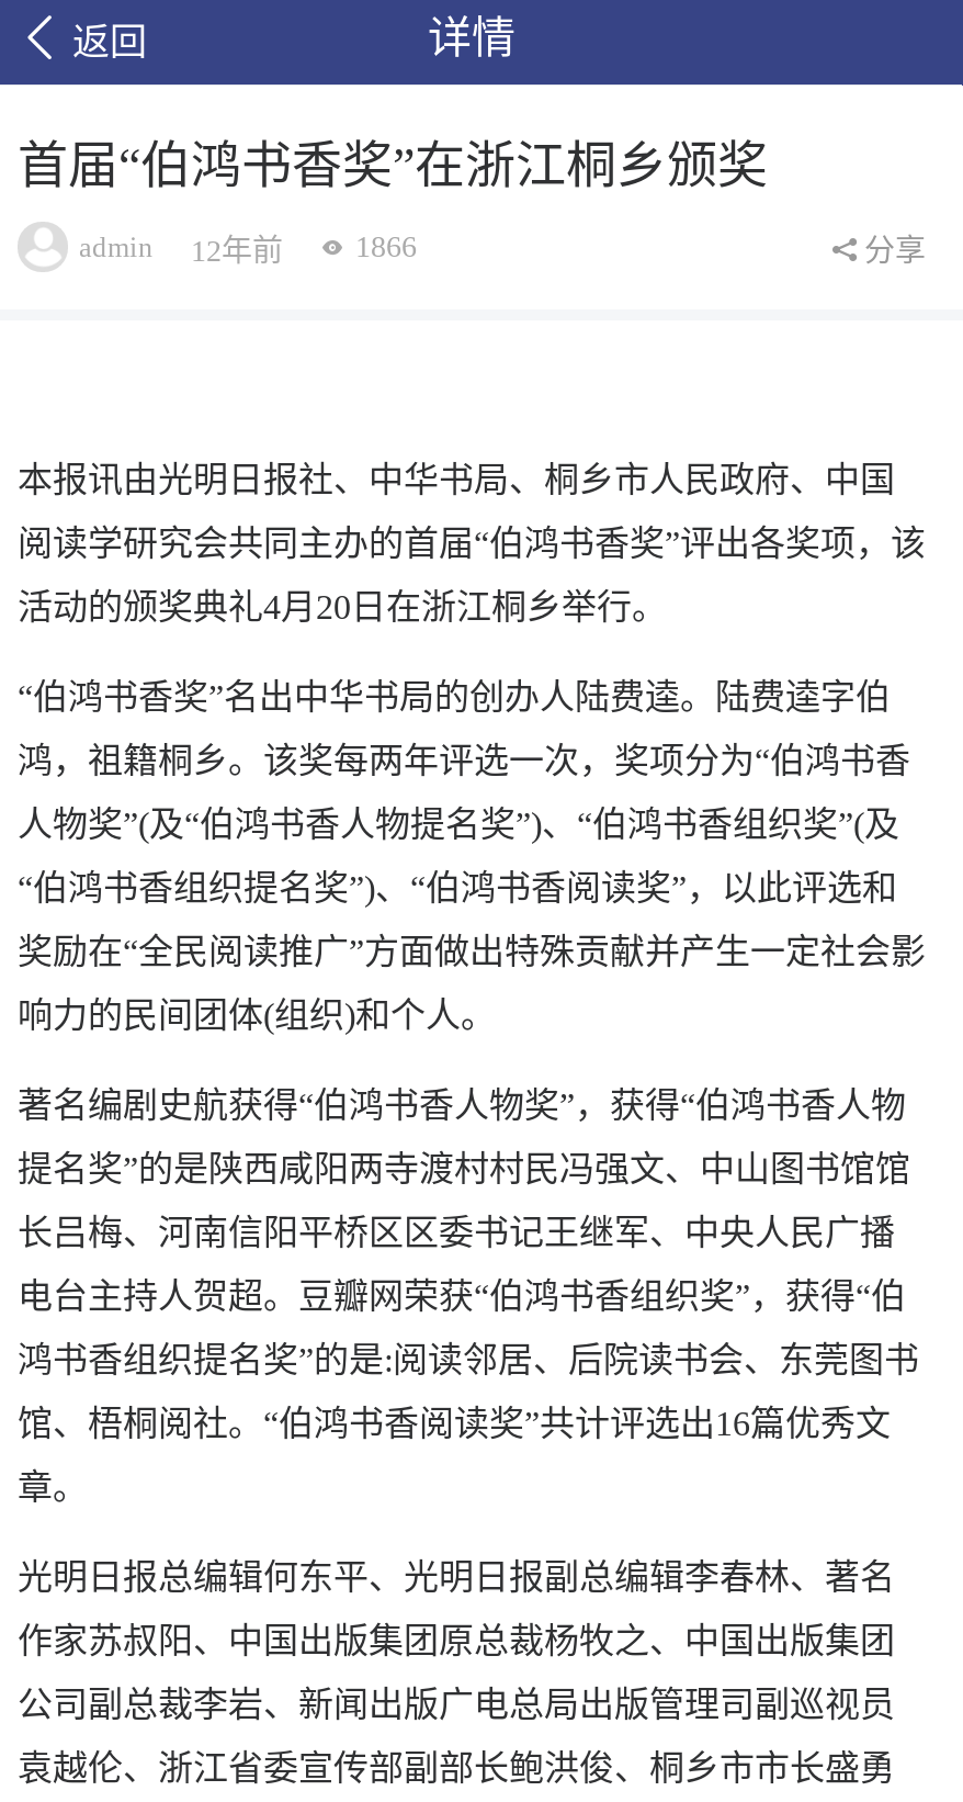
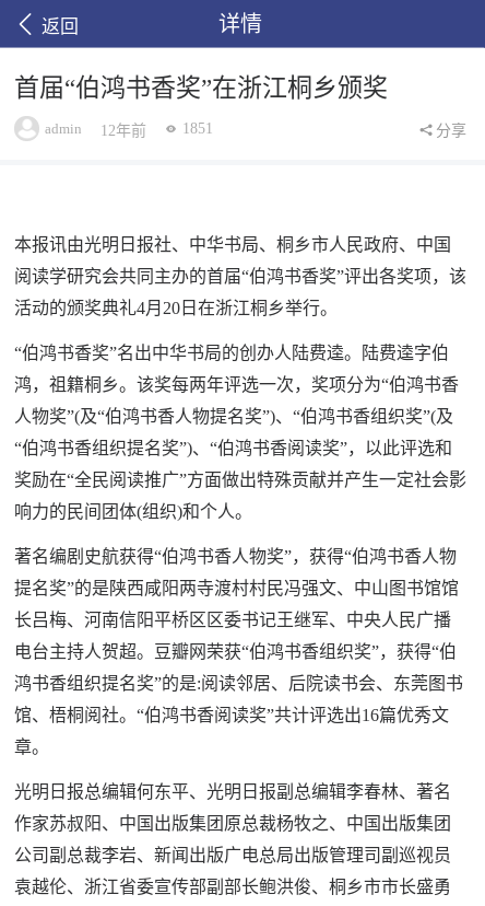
- 1866
+ 1851
